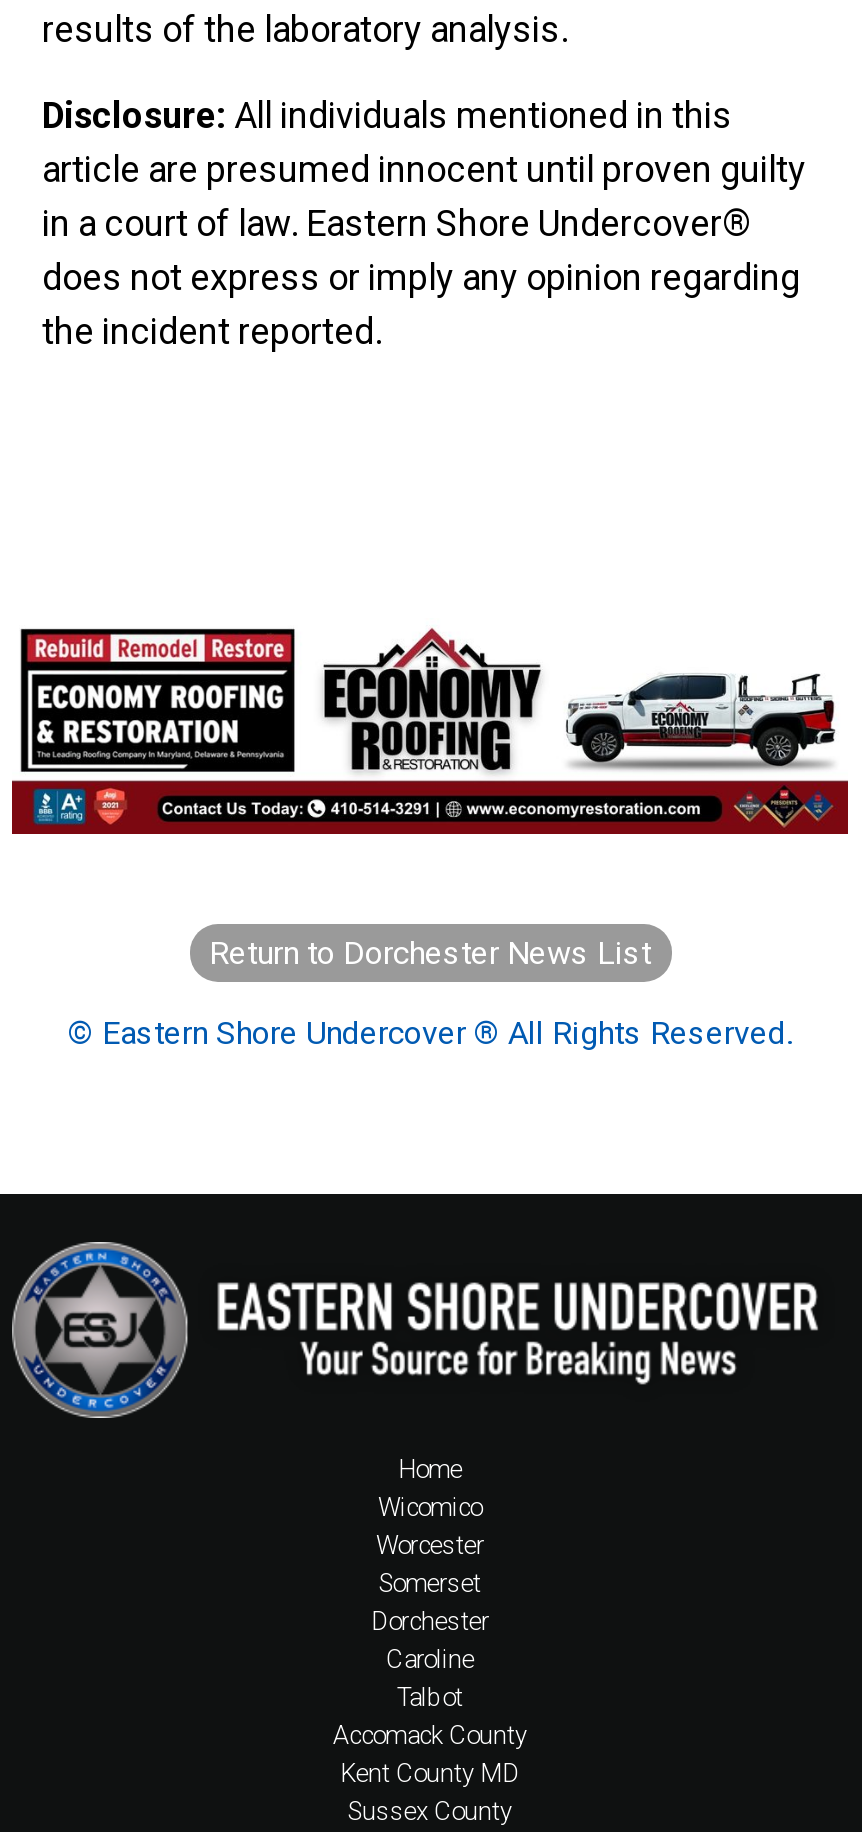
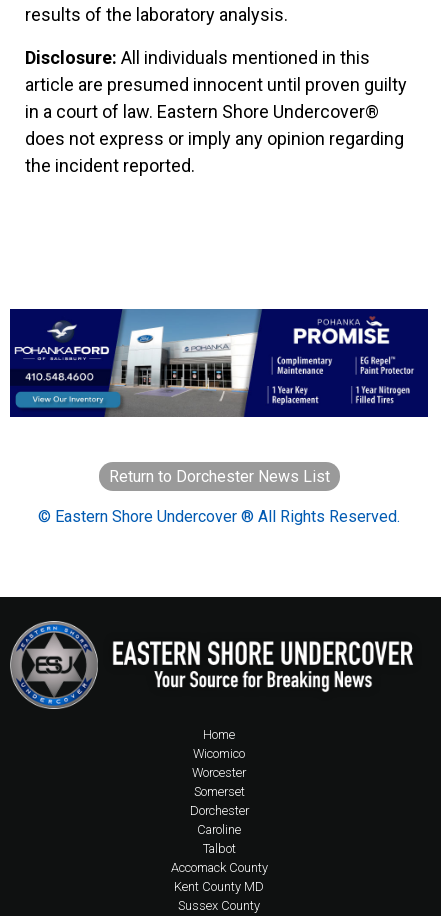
- [image]
+ [image]
